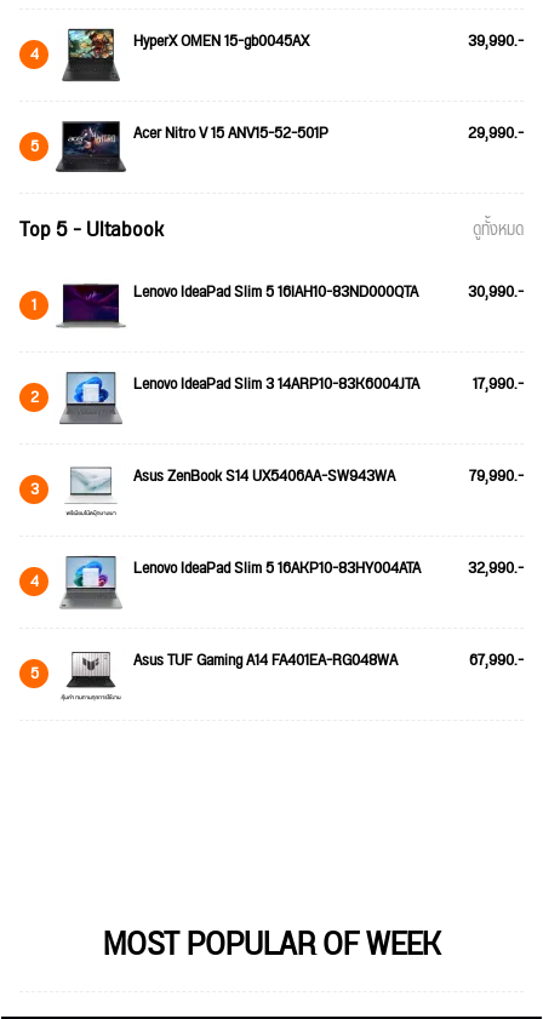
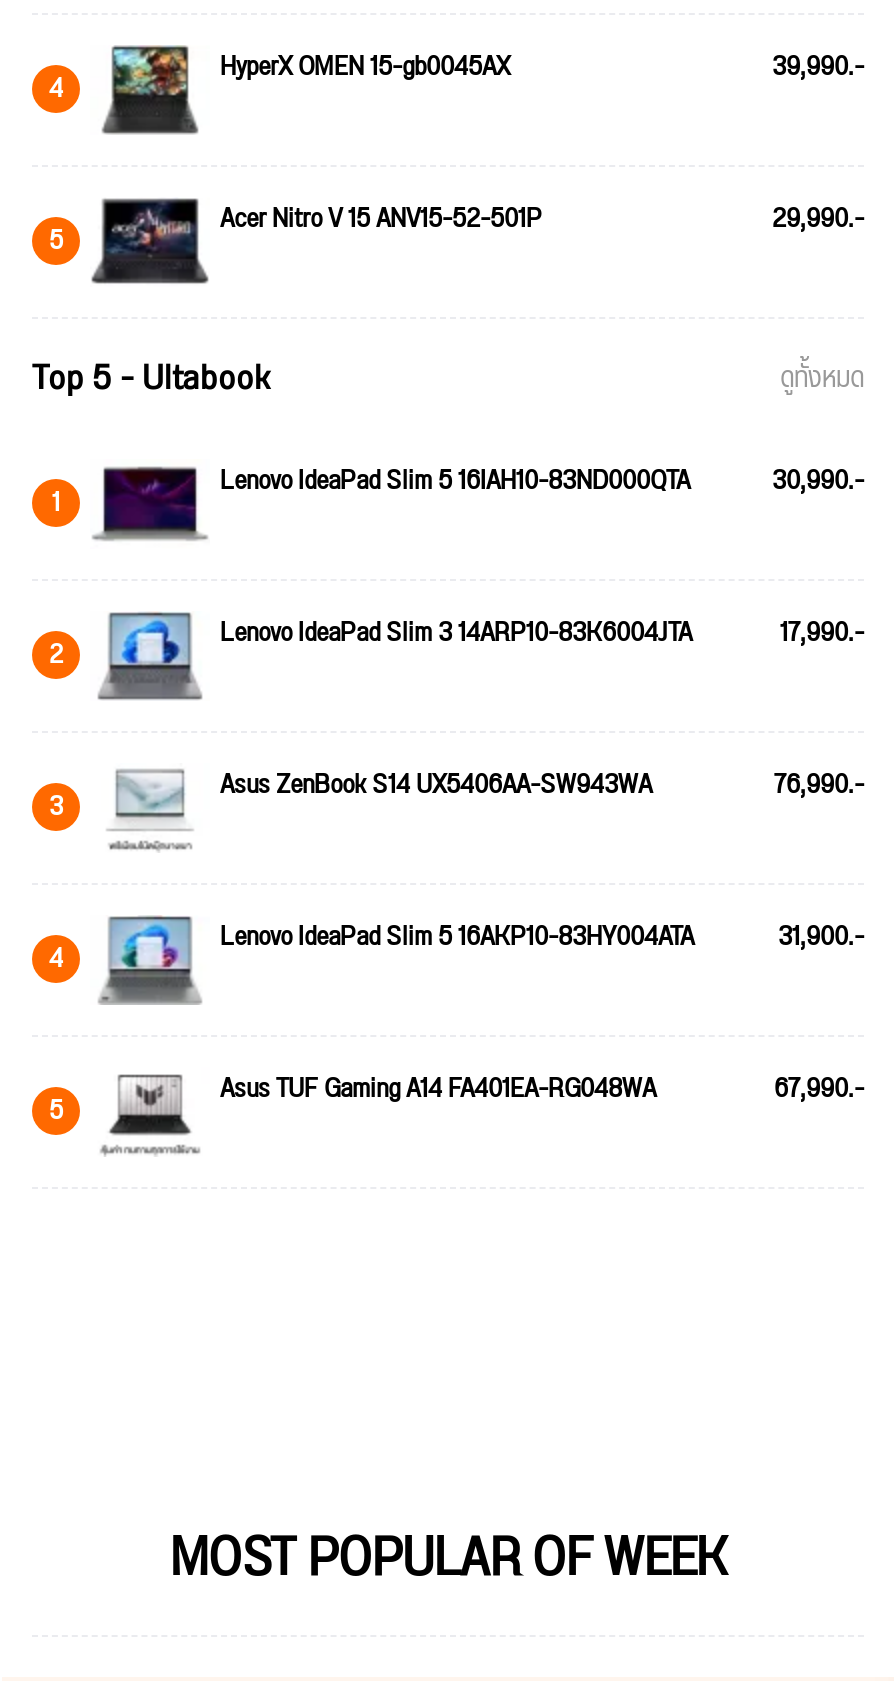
- 79,990.-
+ 76,990.-

- Lenovo IdeaPad Slim 5 16AKP10-83HY004ATA 32,990.-
+ Lenovo IdeaPad Slim 5 16AKP10-83HY004ATA 31,900.-
